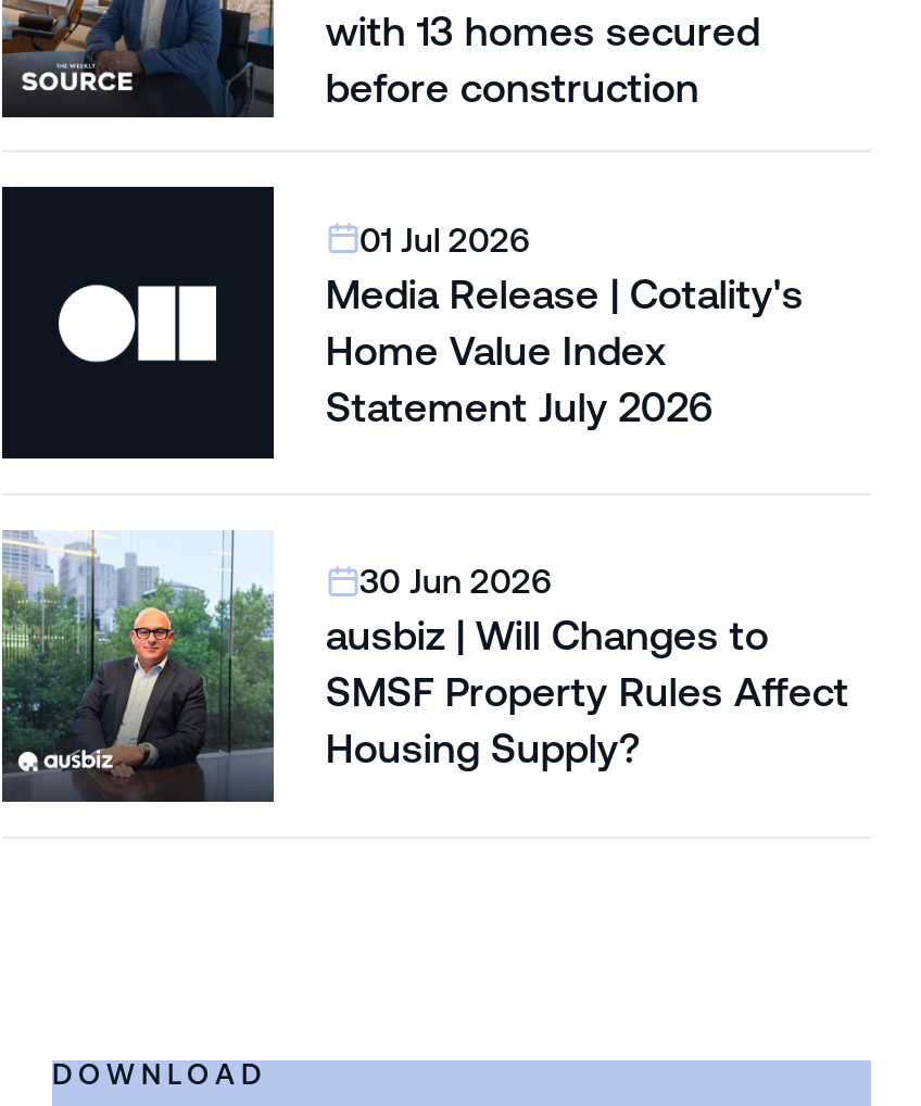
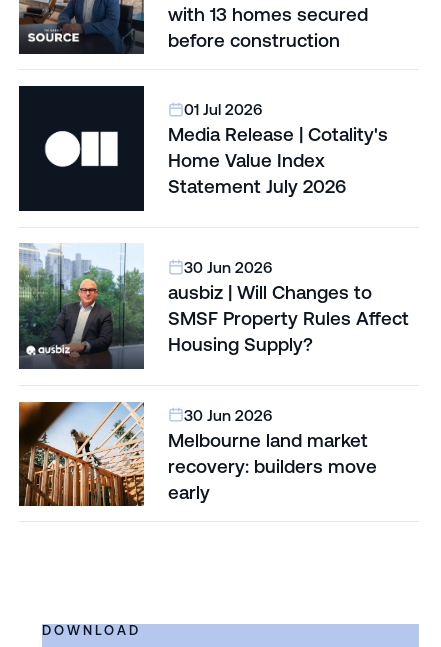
+ [image]
+ 30 Jun 2026
+ Melbourne land market
+ recovery: builders move
+ early
